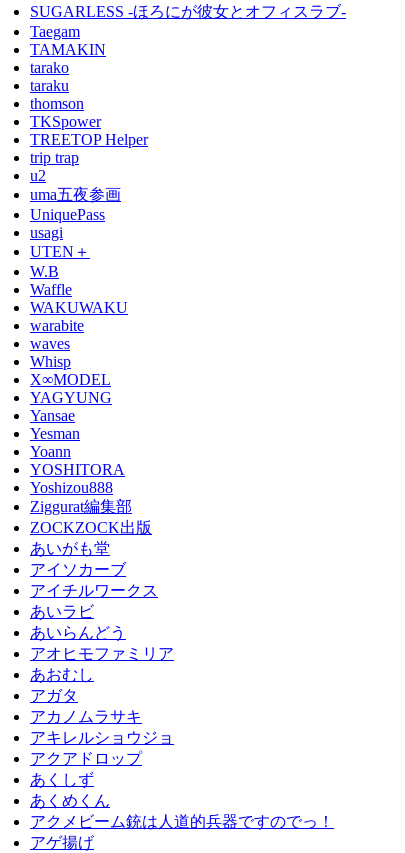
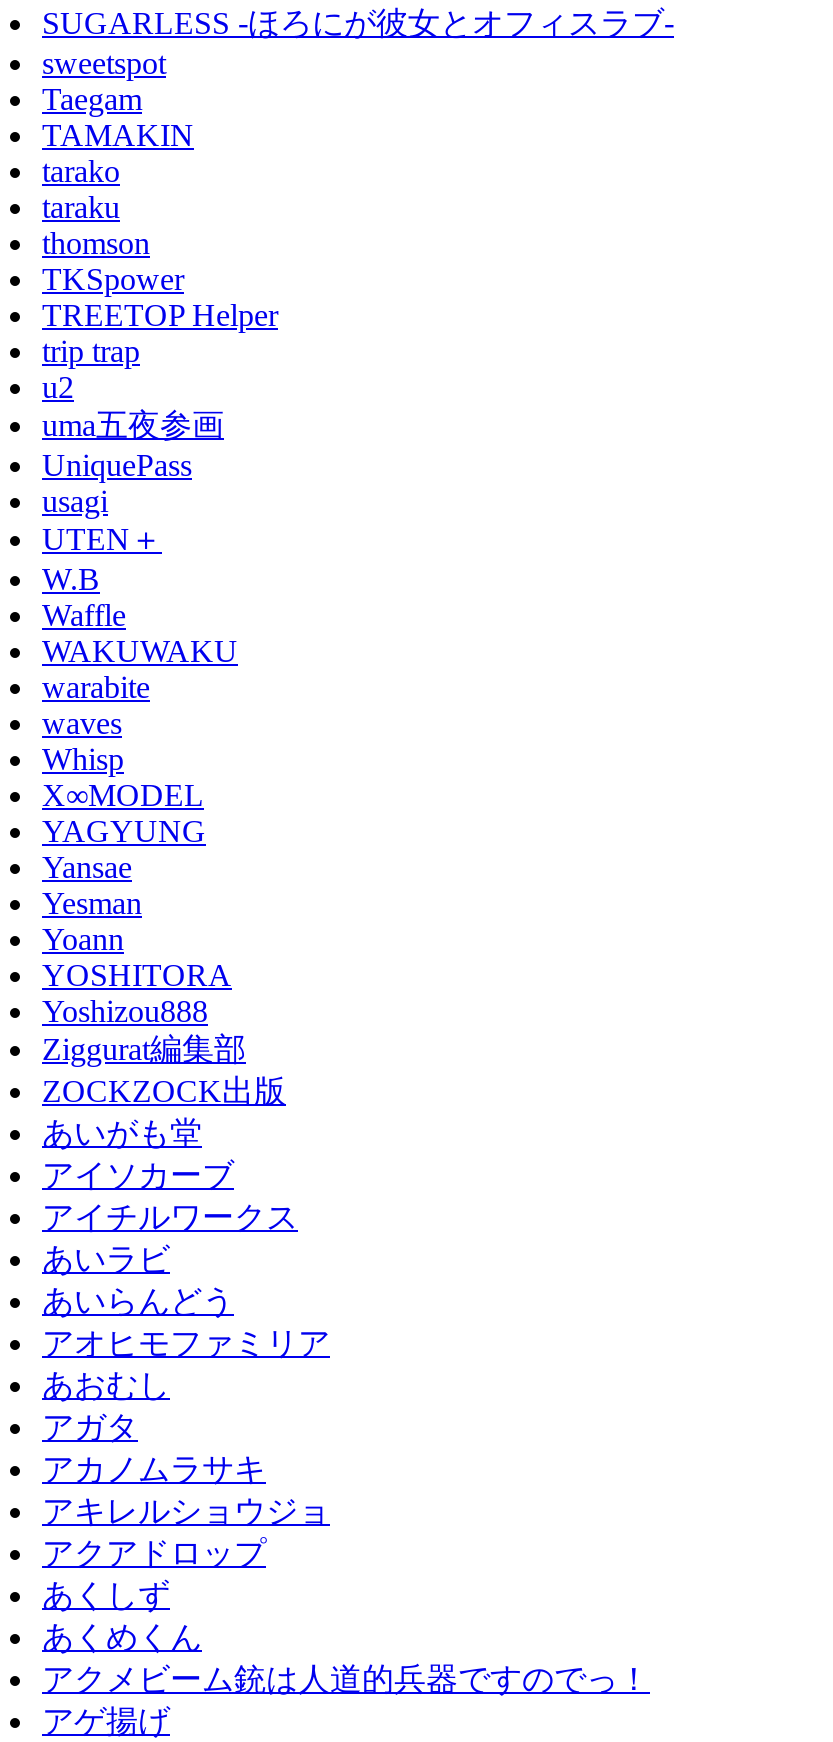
+ sweetspot
